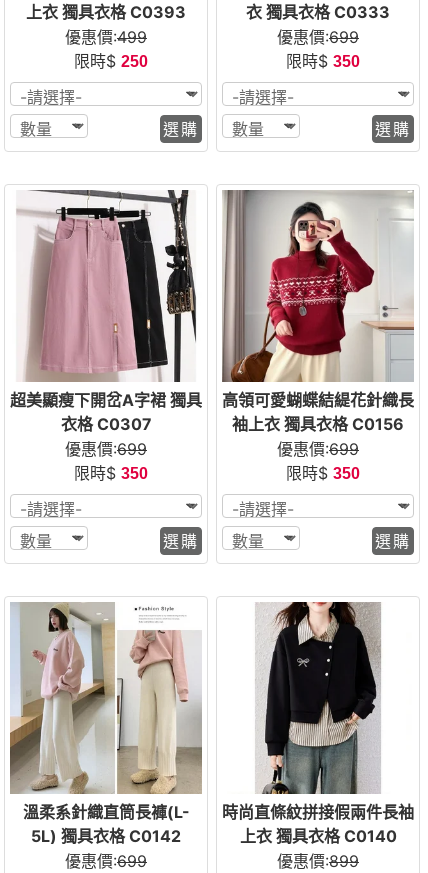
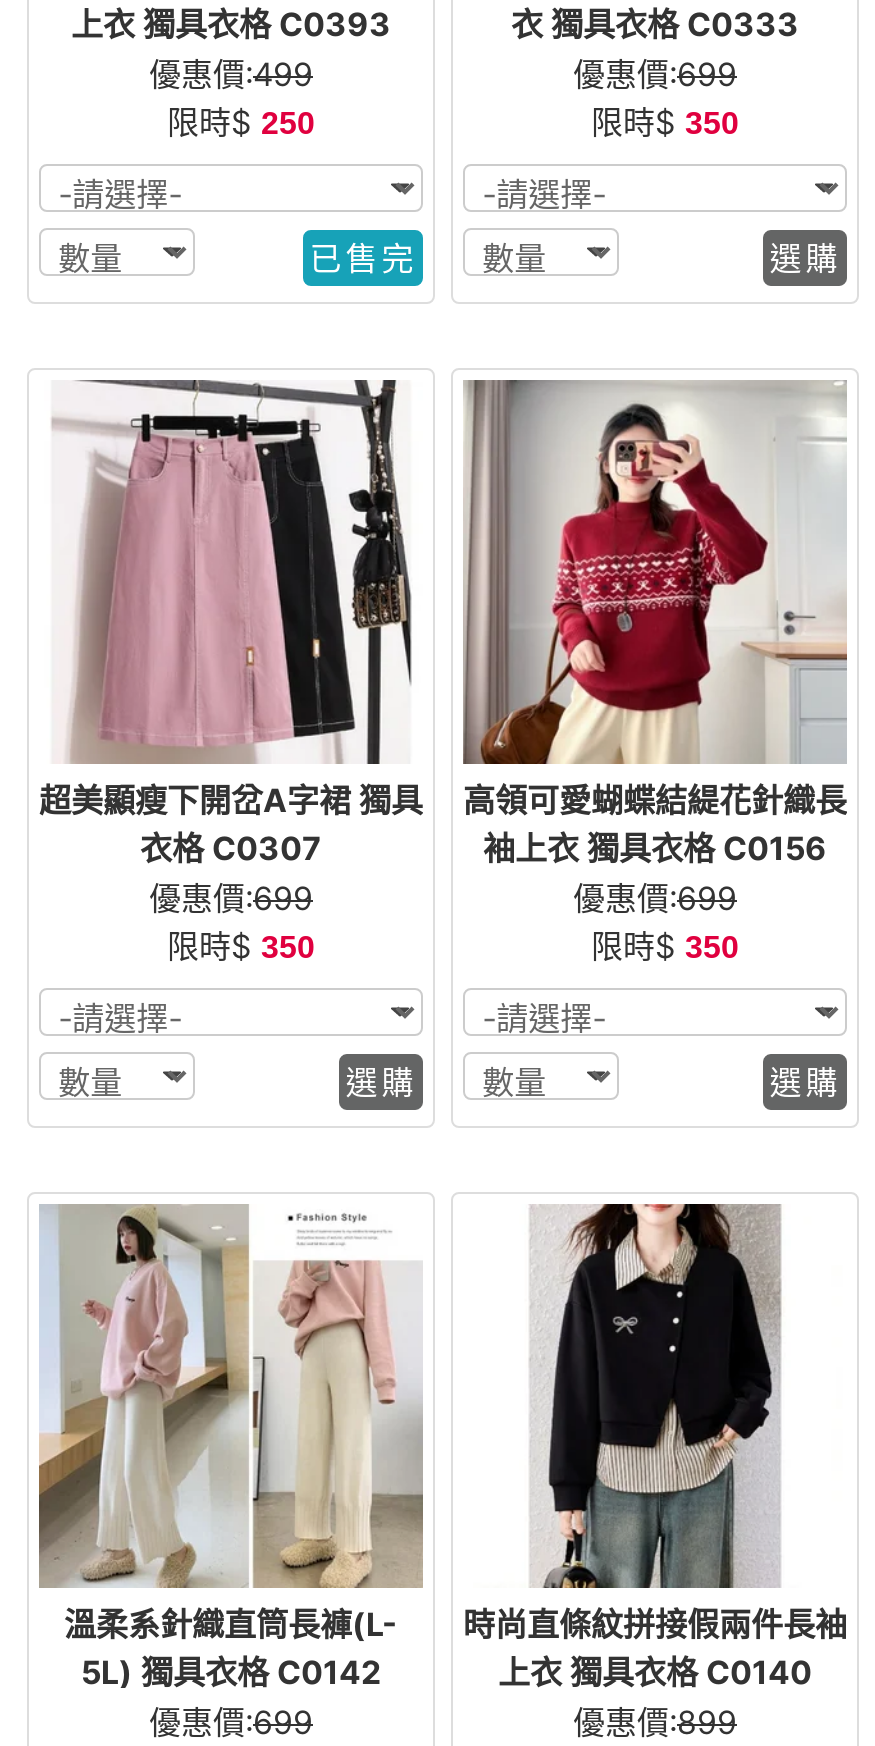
- 選購
+ 已售完
